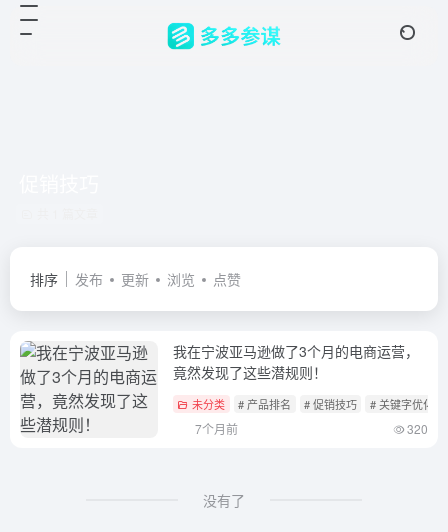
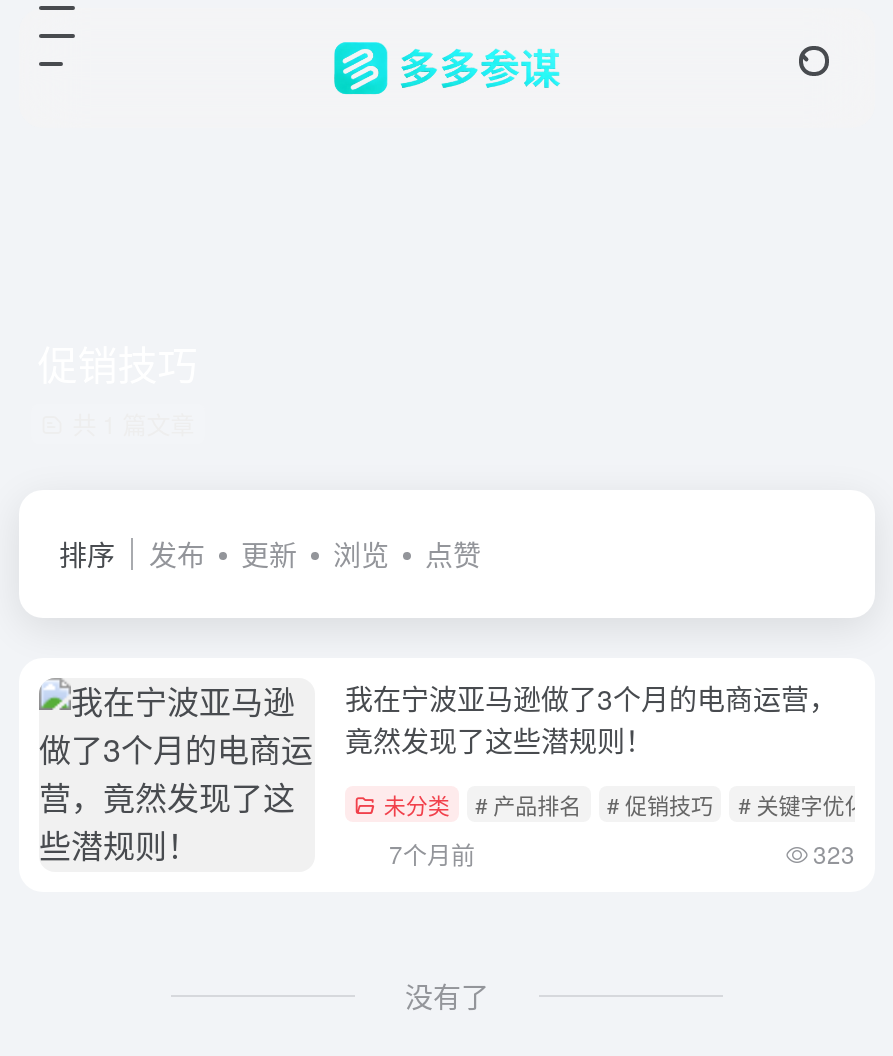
- 320
+ 323
